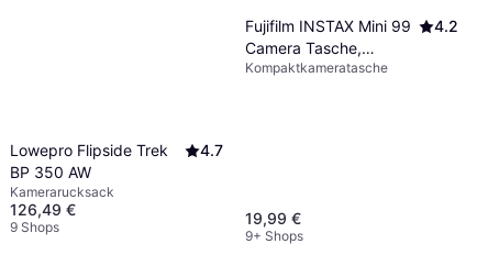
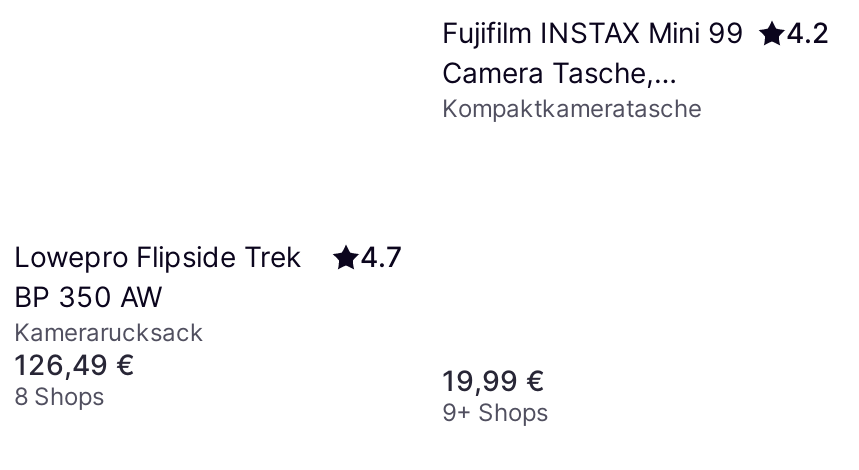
- 9 Shops
+ 8 Shops
